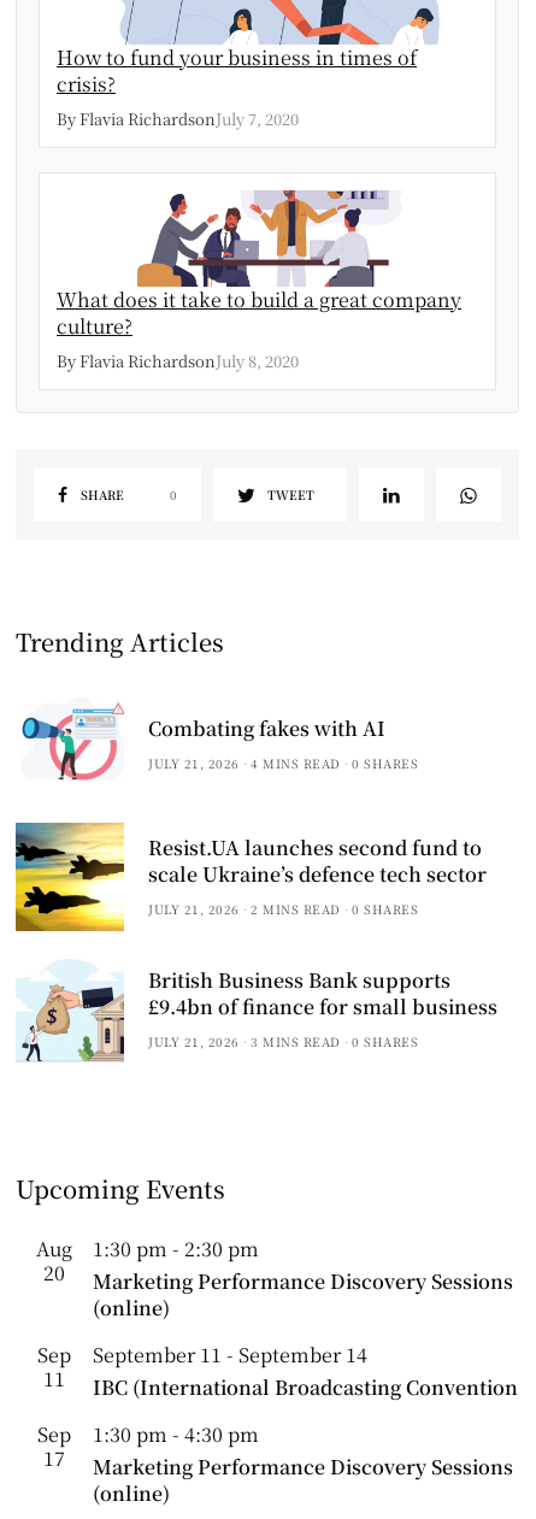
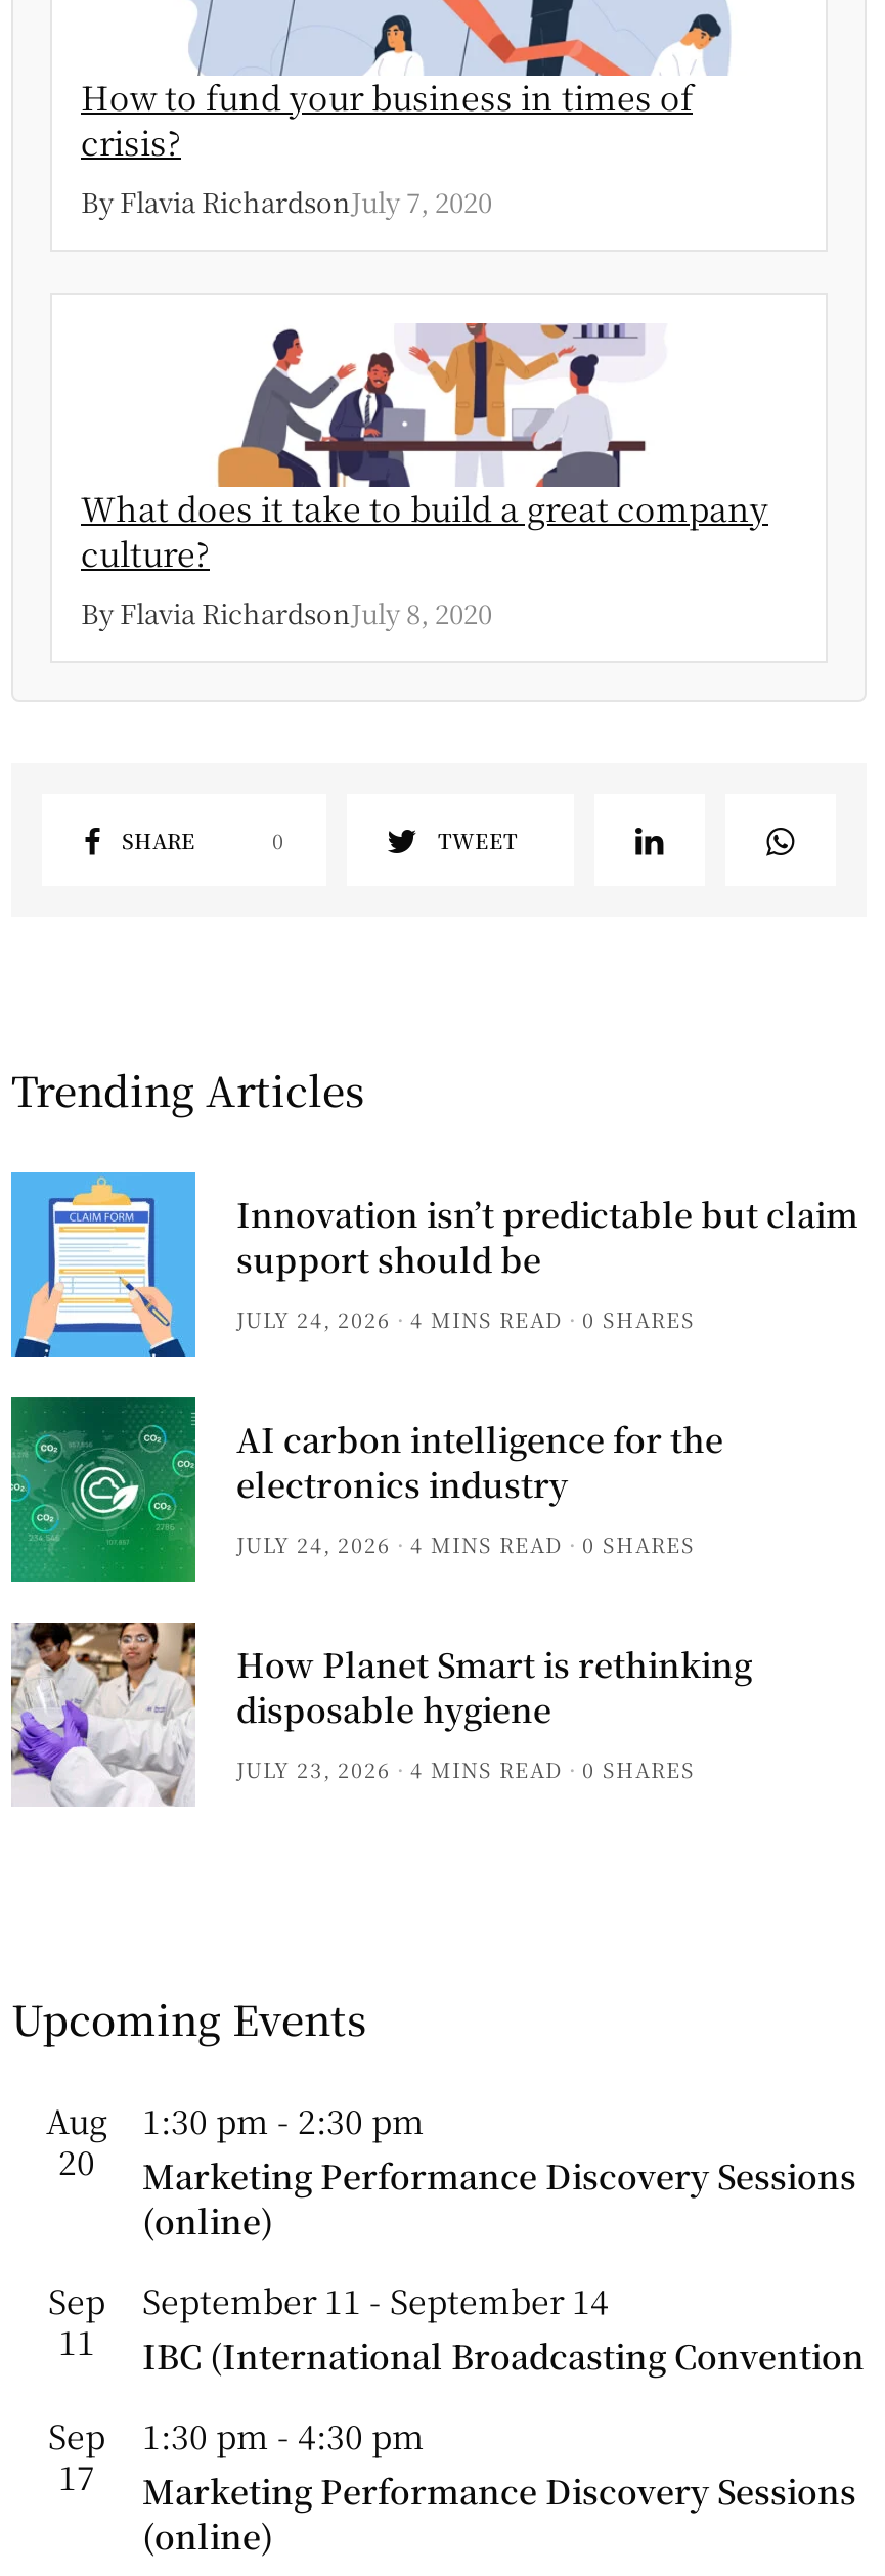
- [image]
- Combating fakes with AI
- JULY 21, 2026
+ [image]
+ Innovation isn’t predictable but claim
+ support should be
+ JULY 24, 2026

- [image]
- Resist.UA launches second fund to
- scale Ukraine’s defence tech sector
- JULY 21, 2026
- 2 MINS READ
+ [image]
+ AI carbon intelligence for the
+ electronics industry
+ JULY 24, 2026
+ 4 MINS READ

- [image]
- British Business Bank supports
- £9.4bn of finance for small business
- JULY 21, 2026
- 3 MINS READ
+ [image]
+ How Planet Smart is rethinking
+ disposable hygiene
+ JULY 23, 2026
+ 4 MINS READ
